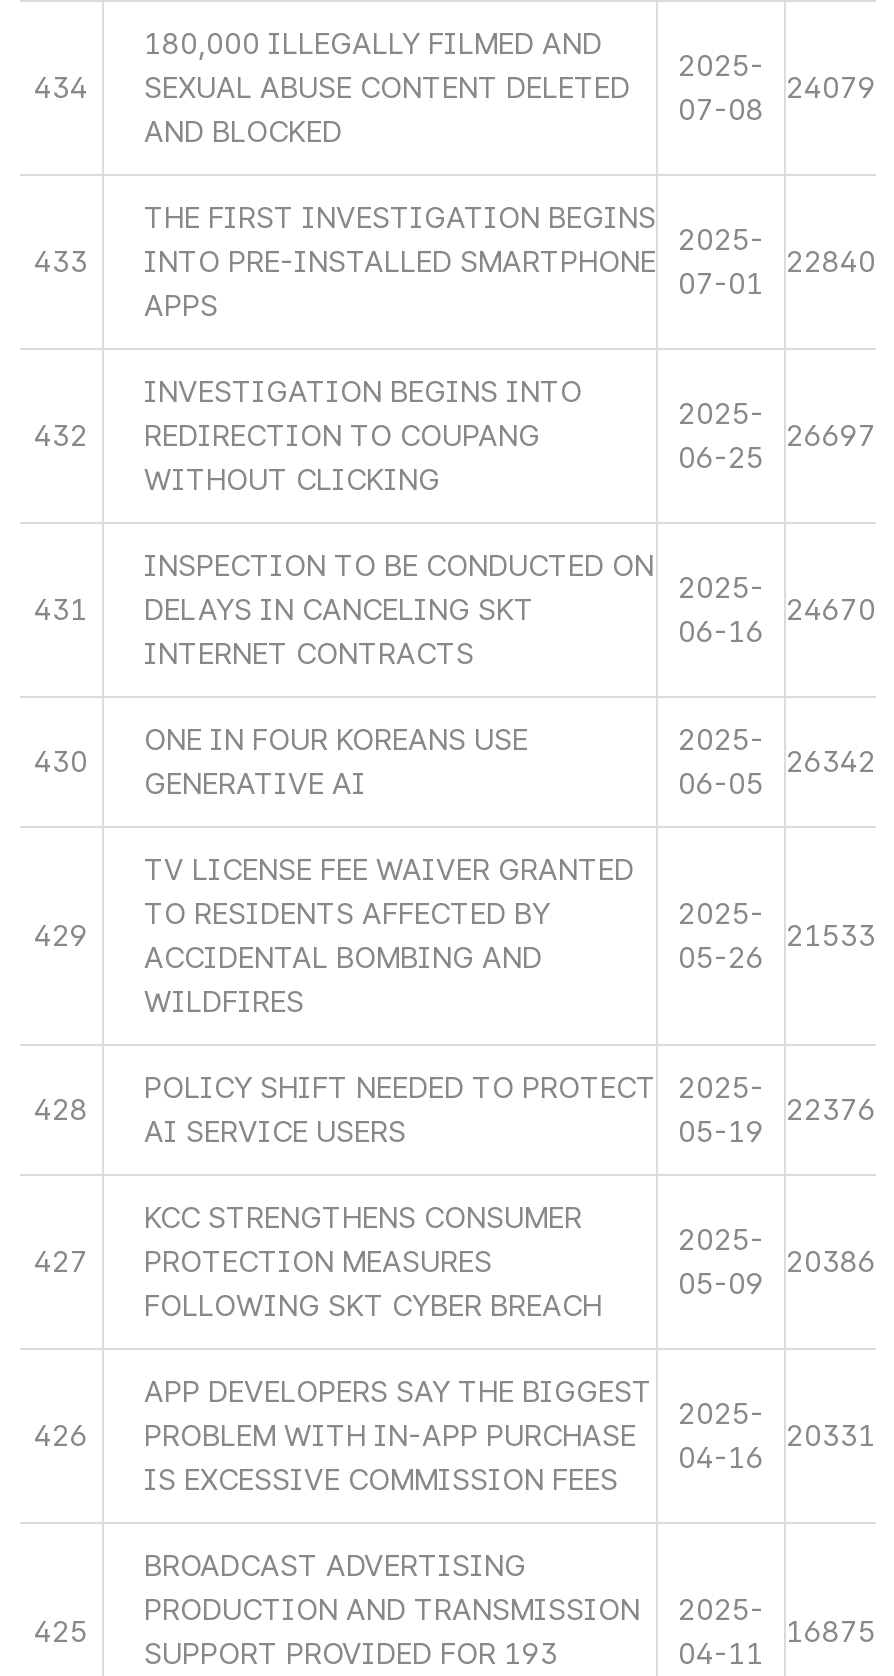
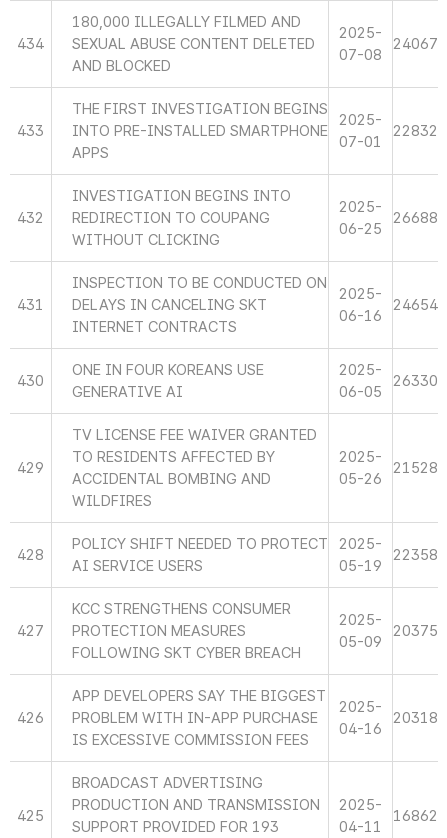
- 24079
+ 24067

- 22840
+ 22832

- 26697
+ 26688

- 24670
+ 24654

- 26342
+ 26330

- 21533
+ 21528

- 22376
+ 22358

- 20386
+ 20375

- 20331
+ 20318

- 16875
+ 16862
